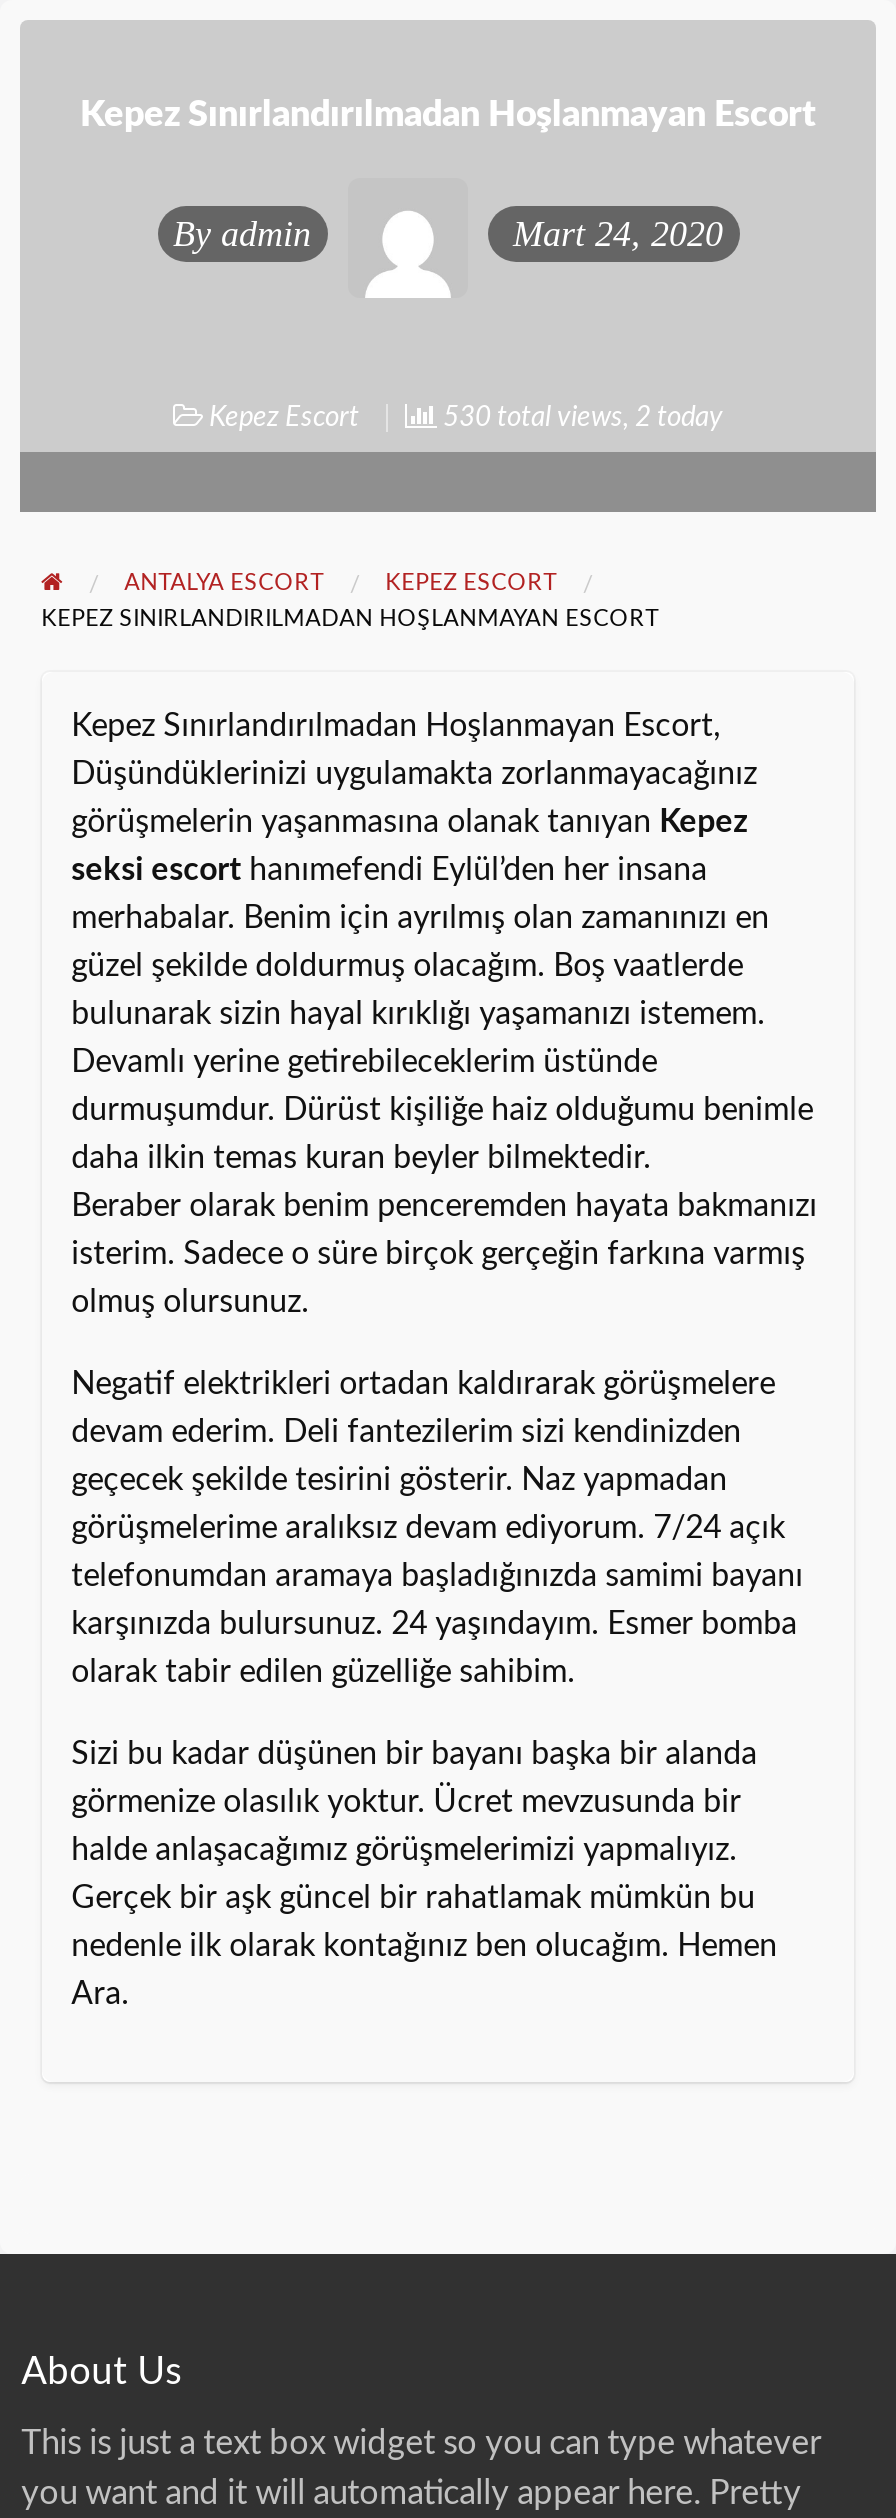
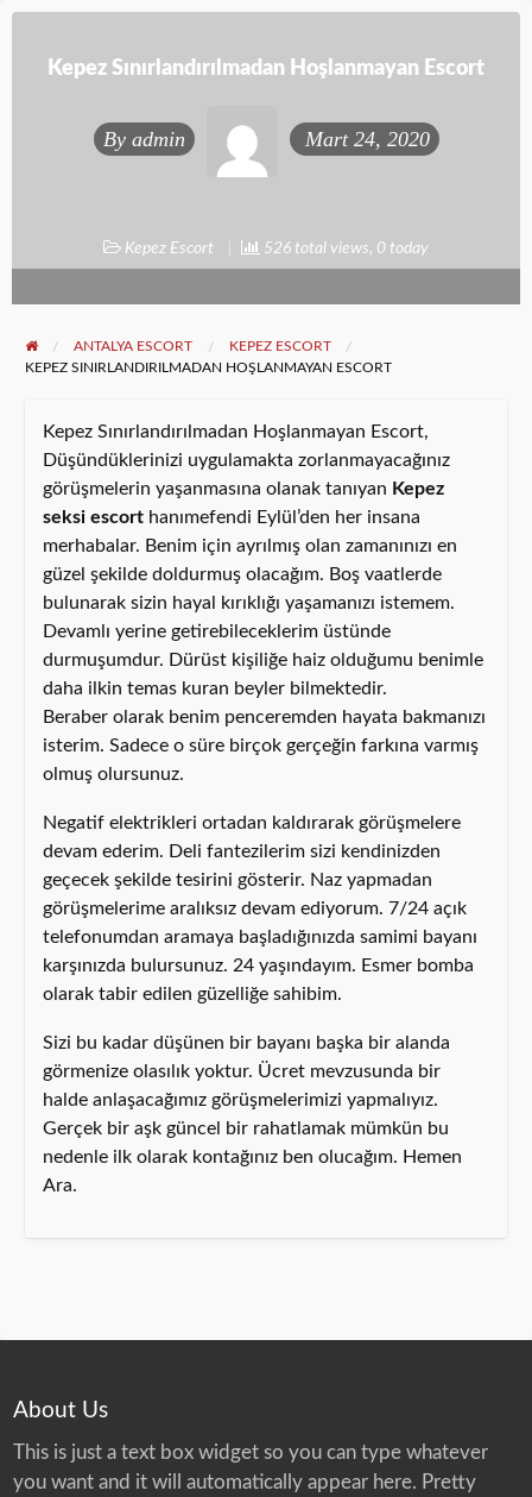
- 530 total views, 2 today
+ 526 total views, 0 today
